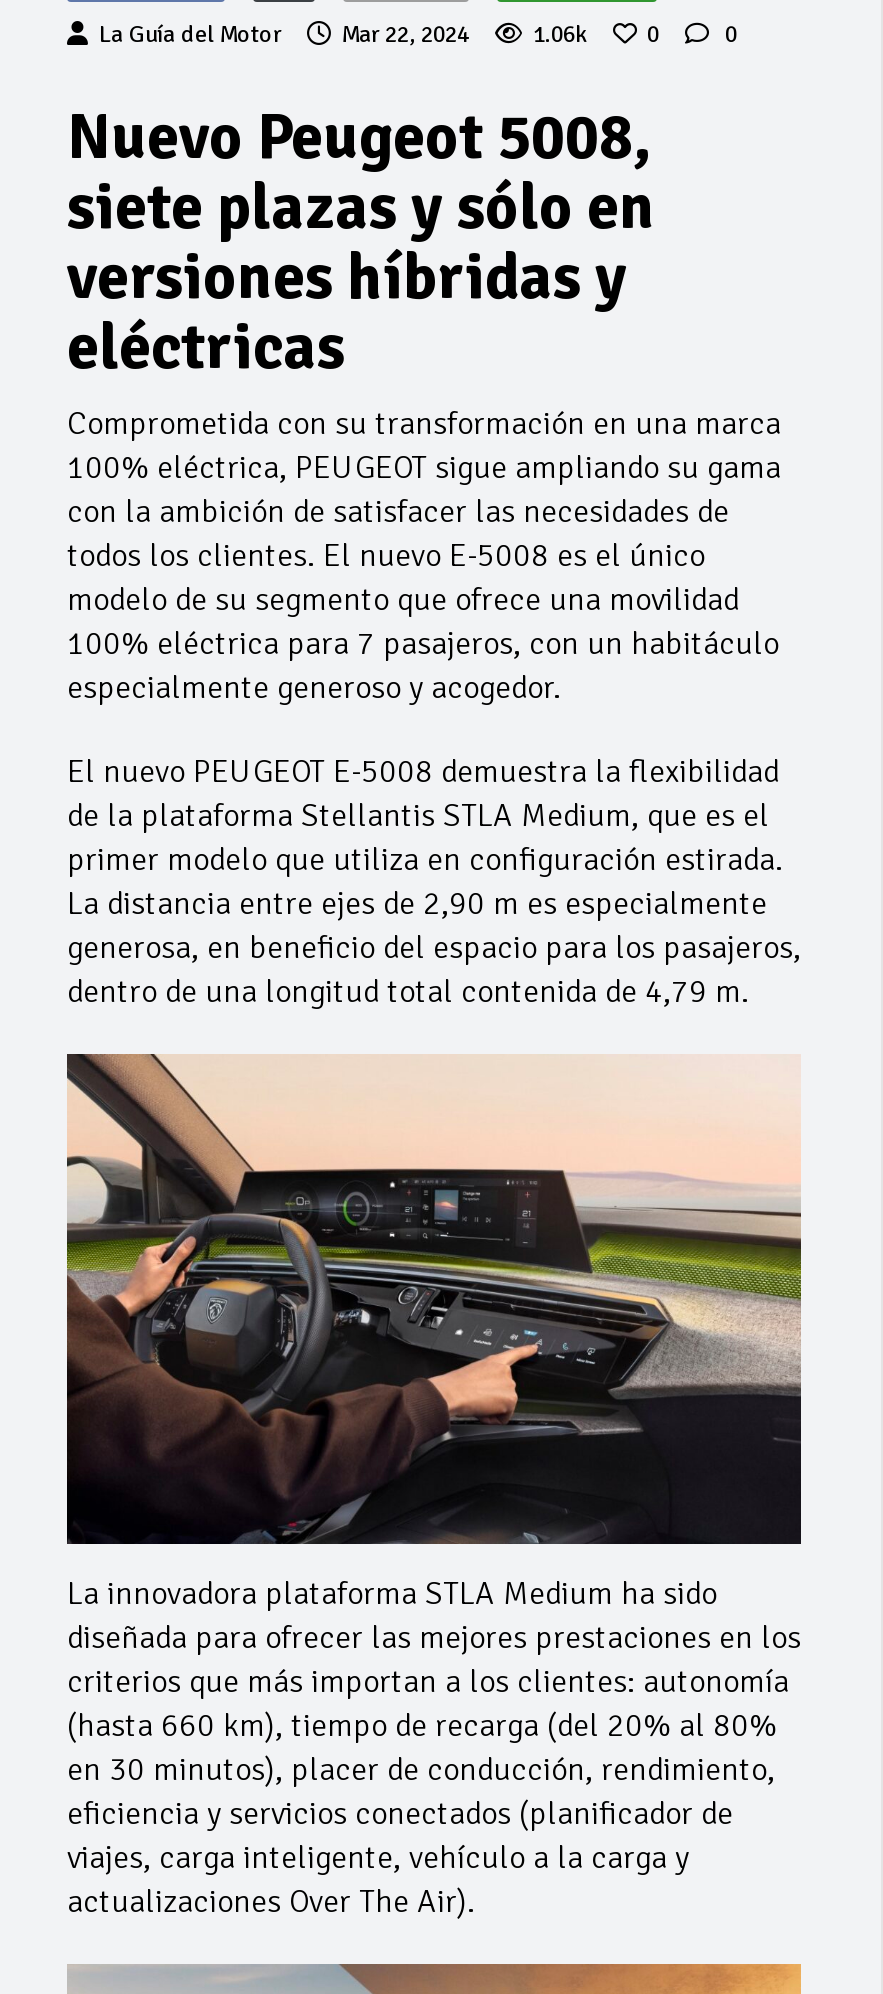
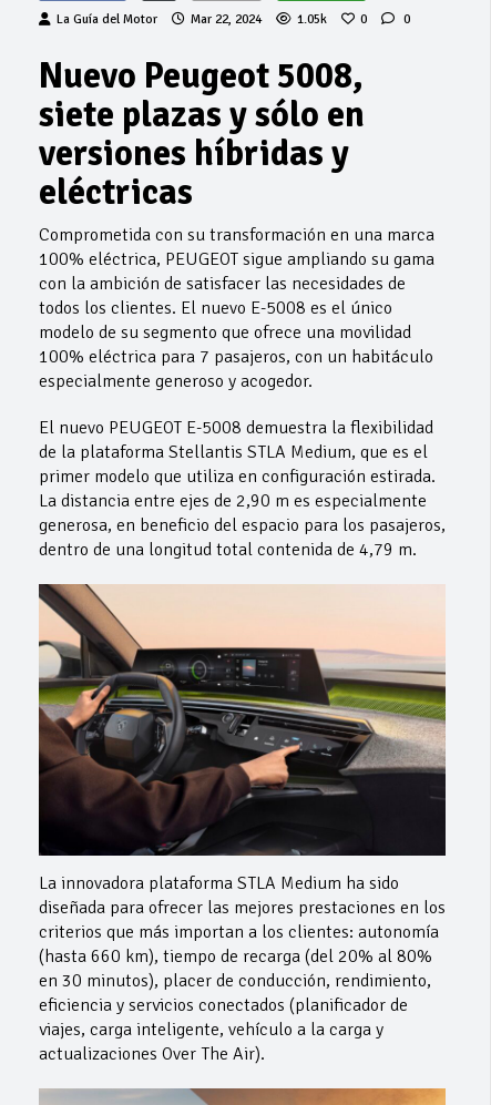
- 1.06k 0
+ 1.05k 0
